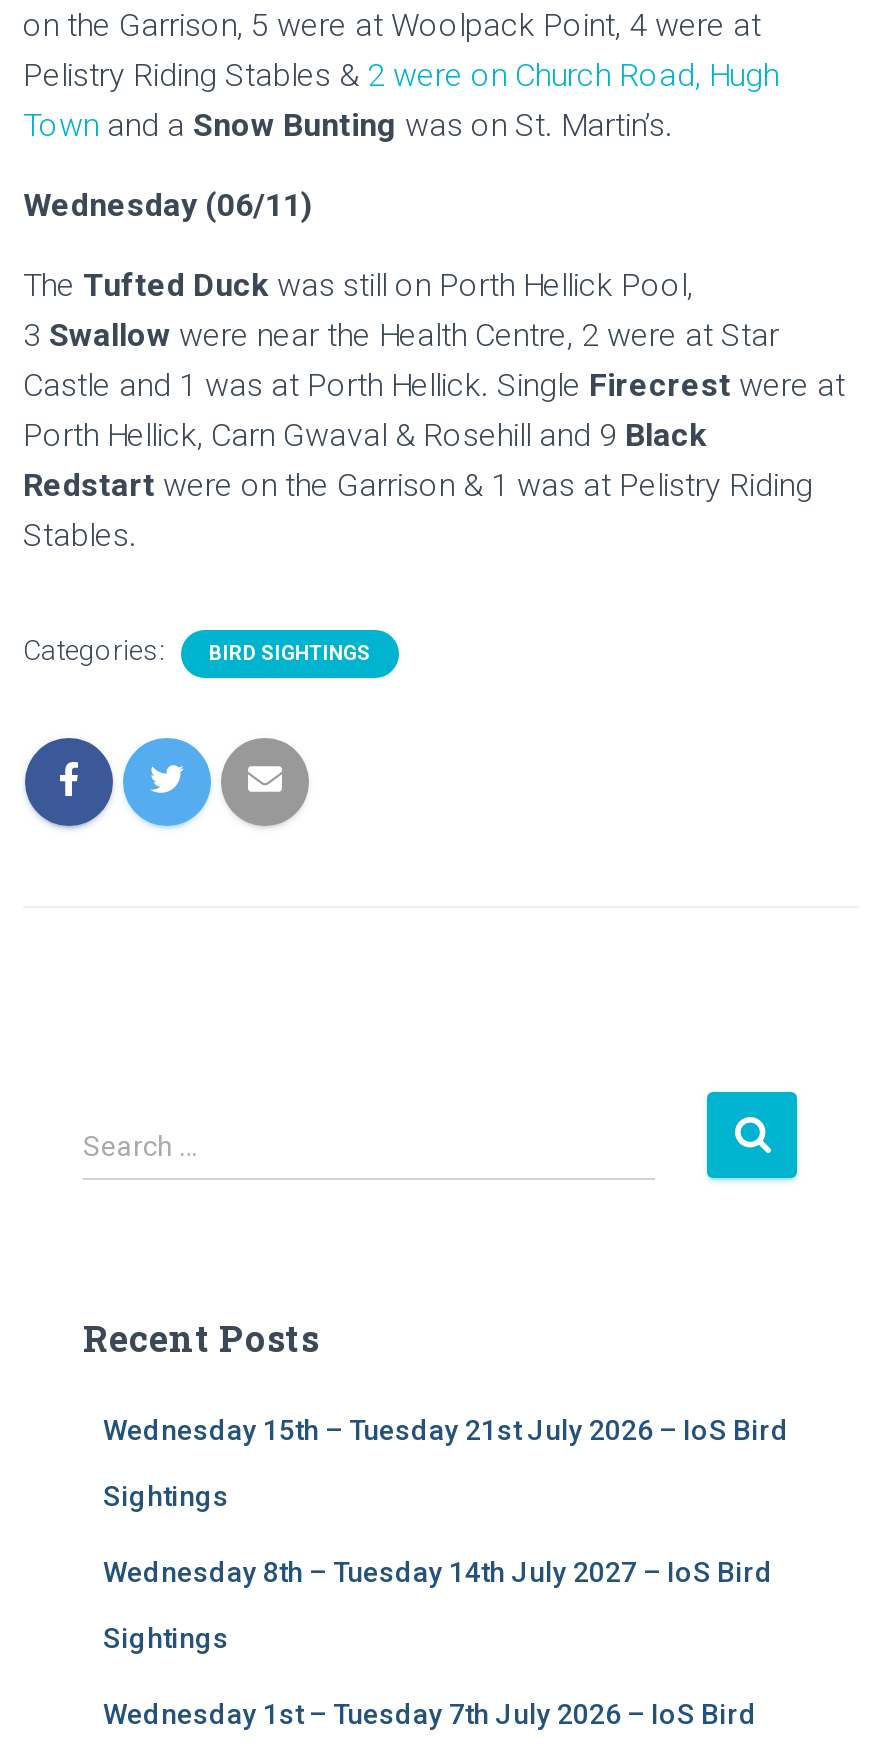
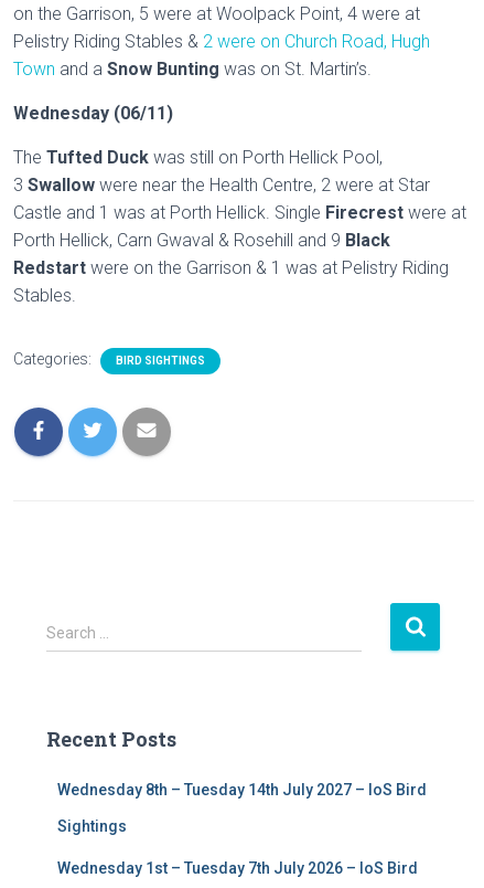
- Wednesday 15th – Tuesday 21st July 2026 – IoS Bird
- Sightings
